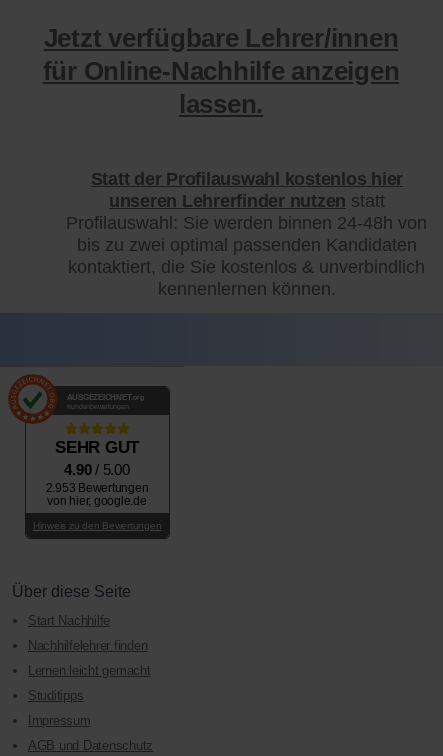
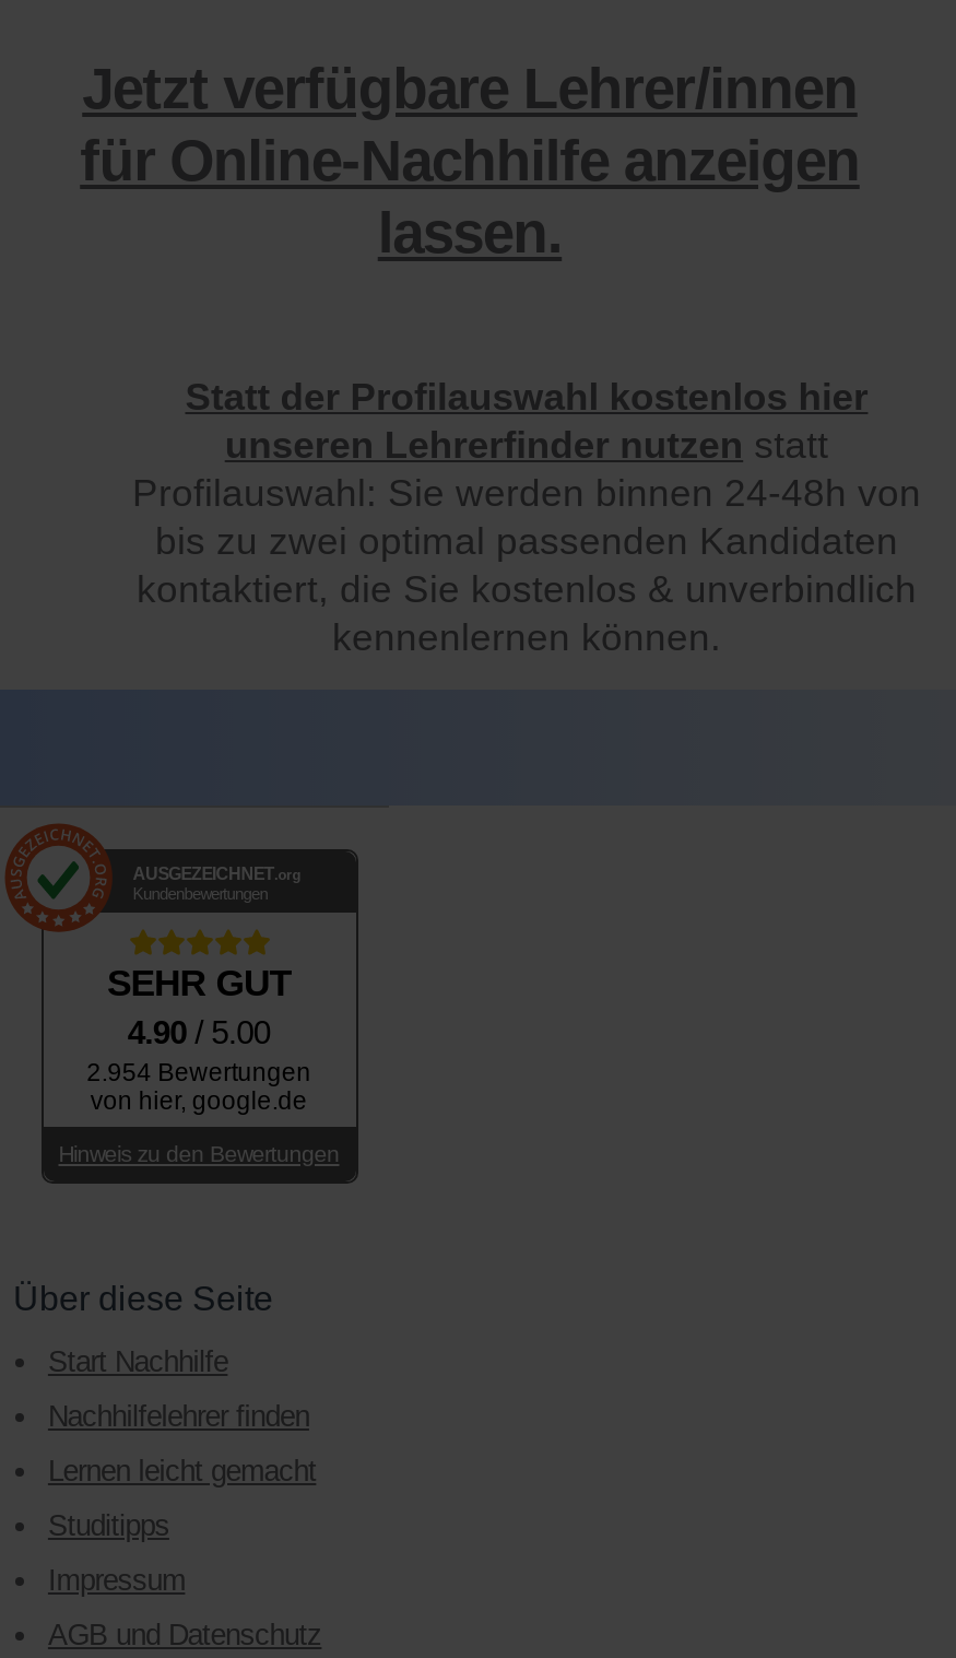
- 2.953 Bewertungen
+ 2.954 Bewertungen
